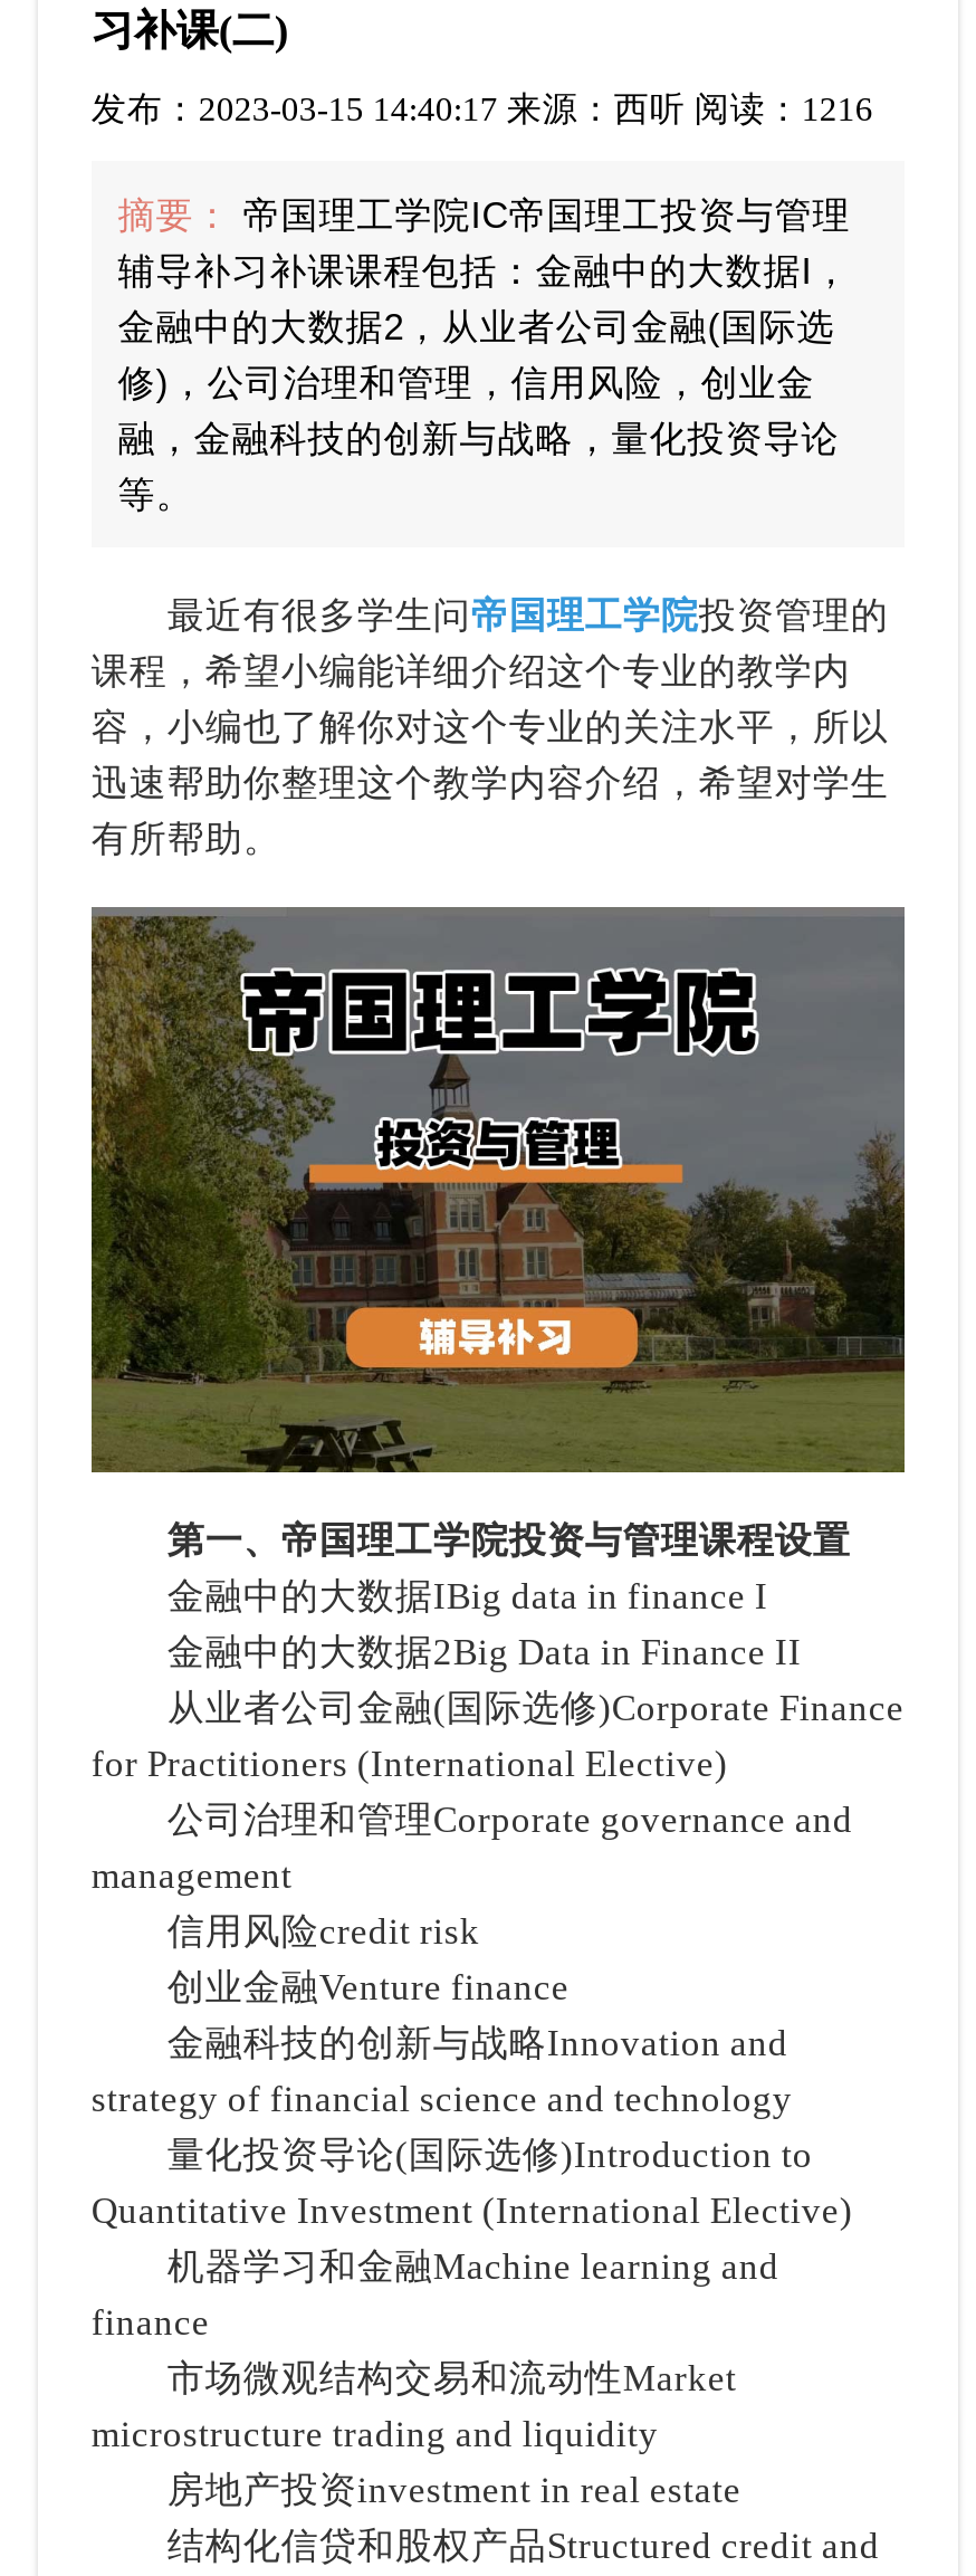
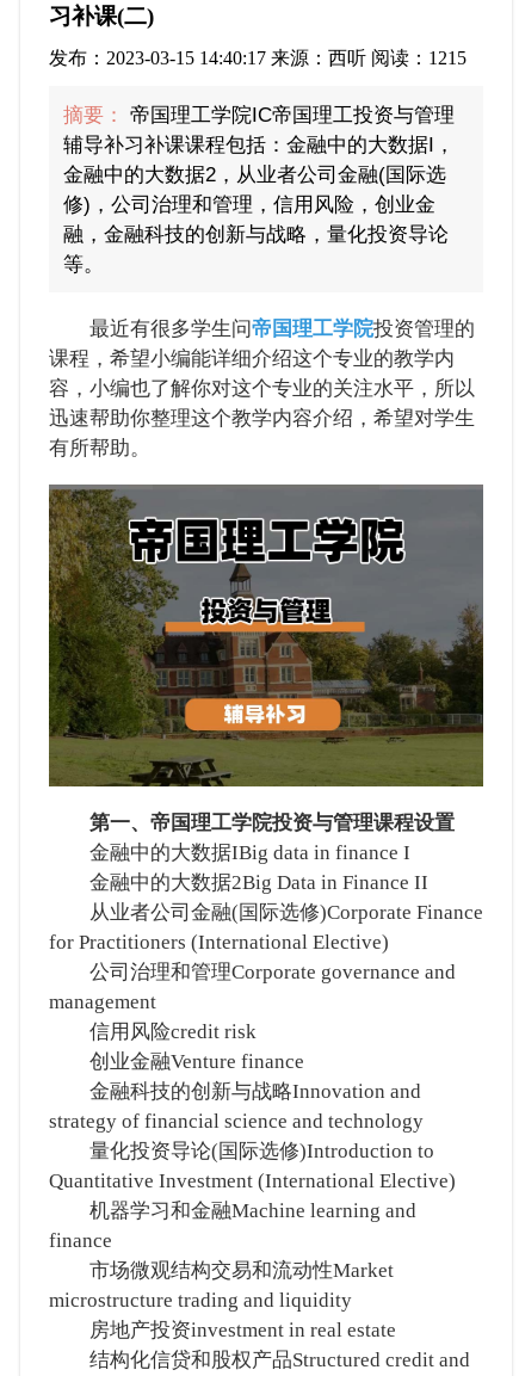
- 发布：2023-03-15 14:40:17 来源：西听 阅读：1216
+ 发布：2023-03-15 14:40:17 来源：西听 阅读：1215
